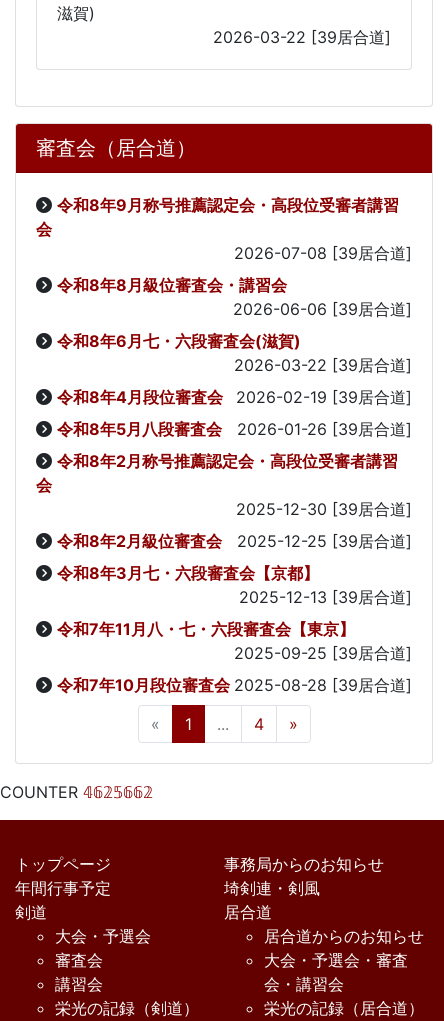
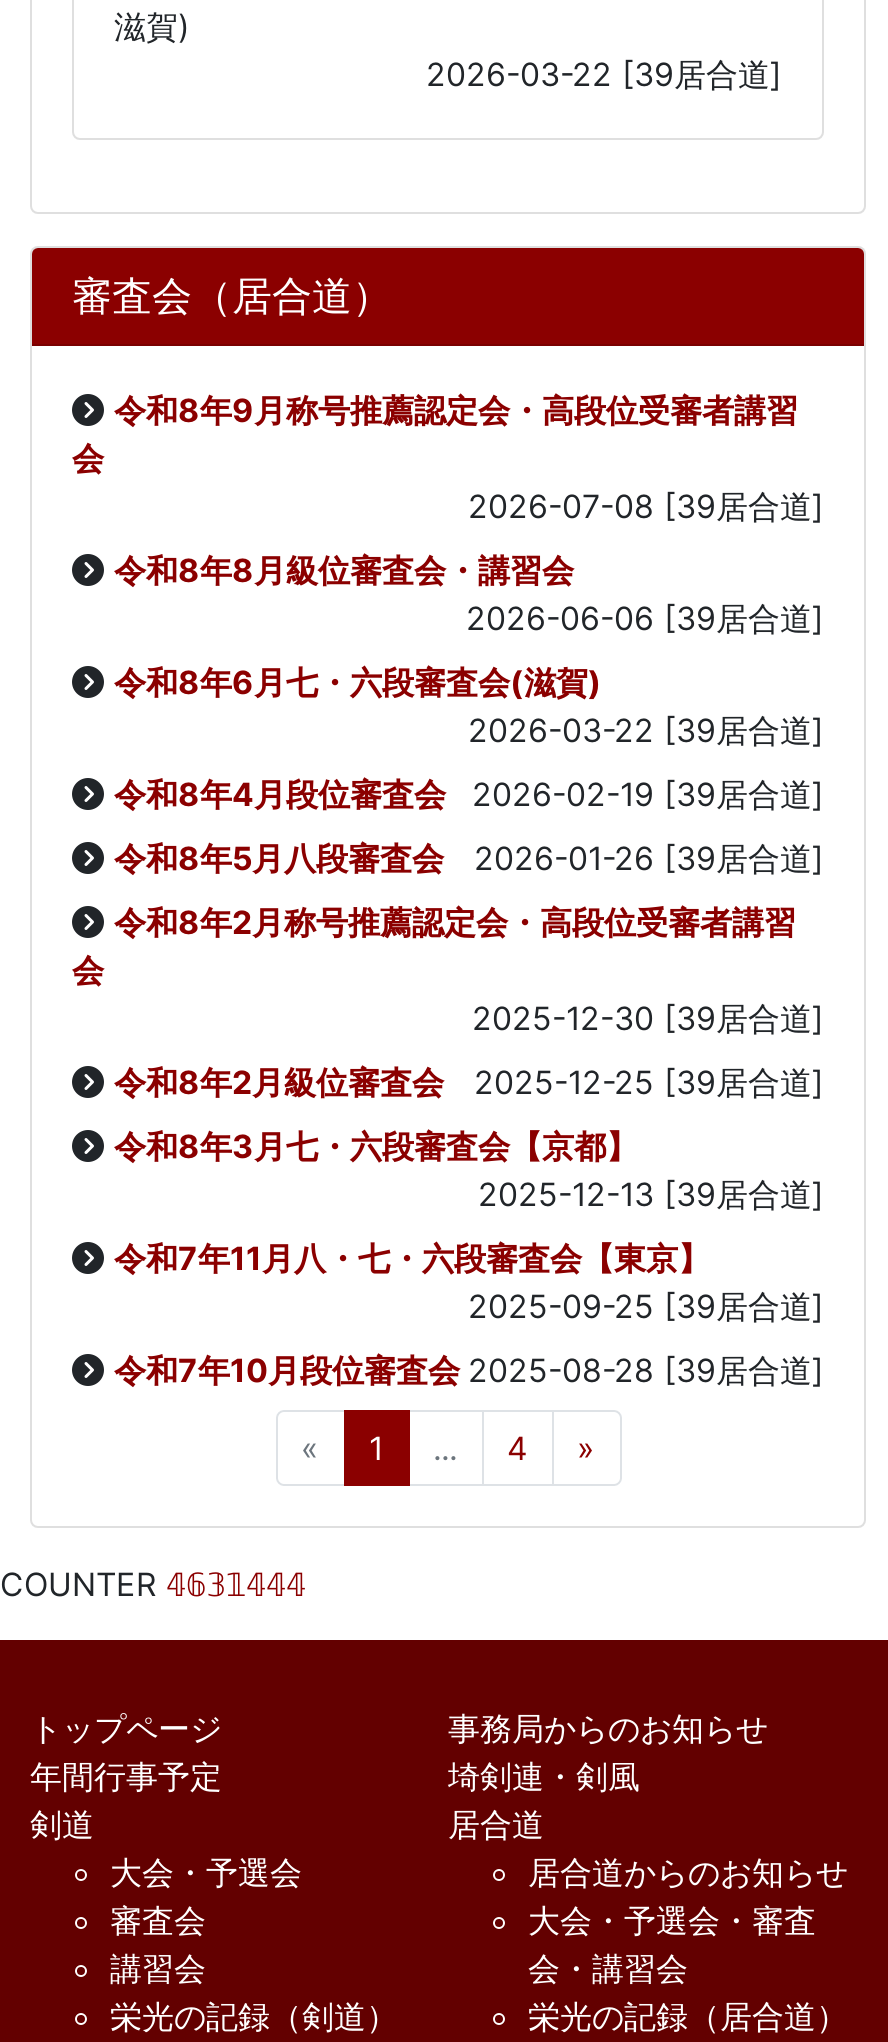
- COUNTER 𝟜𝟞𝟚𝟝𝟞𝟞𝟚
+ COUNTER 𝟜𝟞𝟛𝟙𝟜𝟜𝟜
